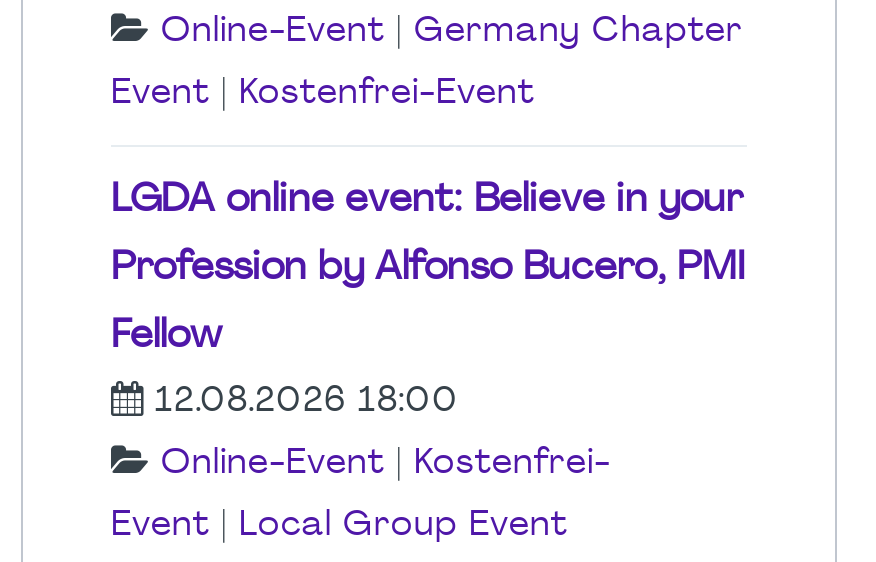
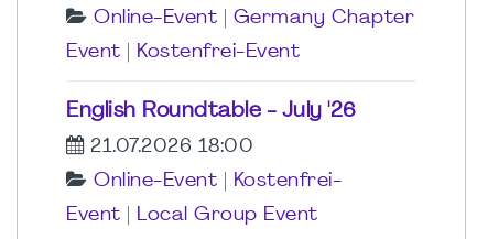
- LGDA online event: Believe in your
- Profession by Alfonso Bucero, PMI
- Fellow
- 12.08.2026 18:00
+ English Roundtable - July '26
+ 21.07.2026 18:00
